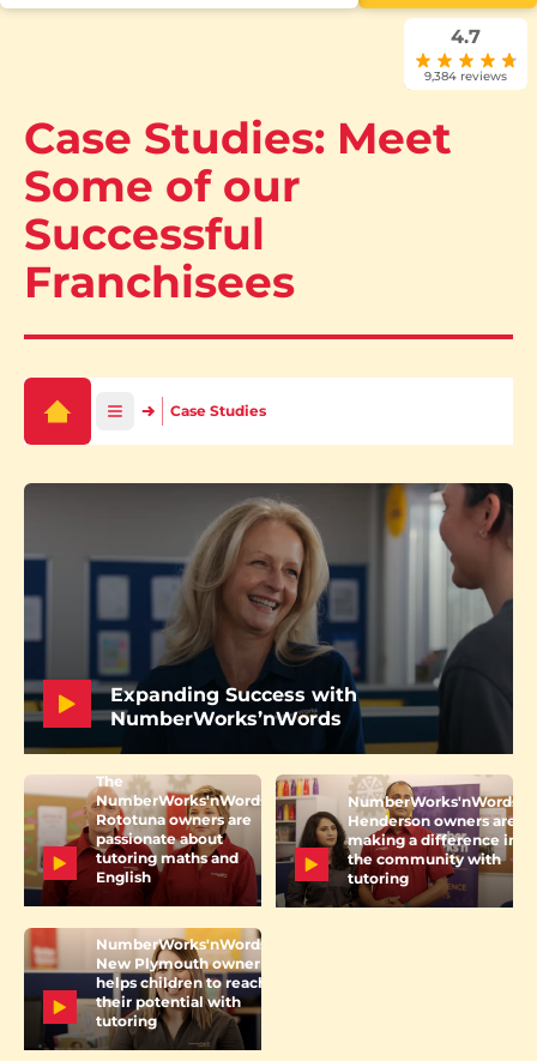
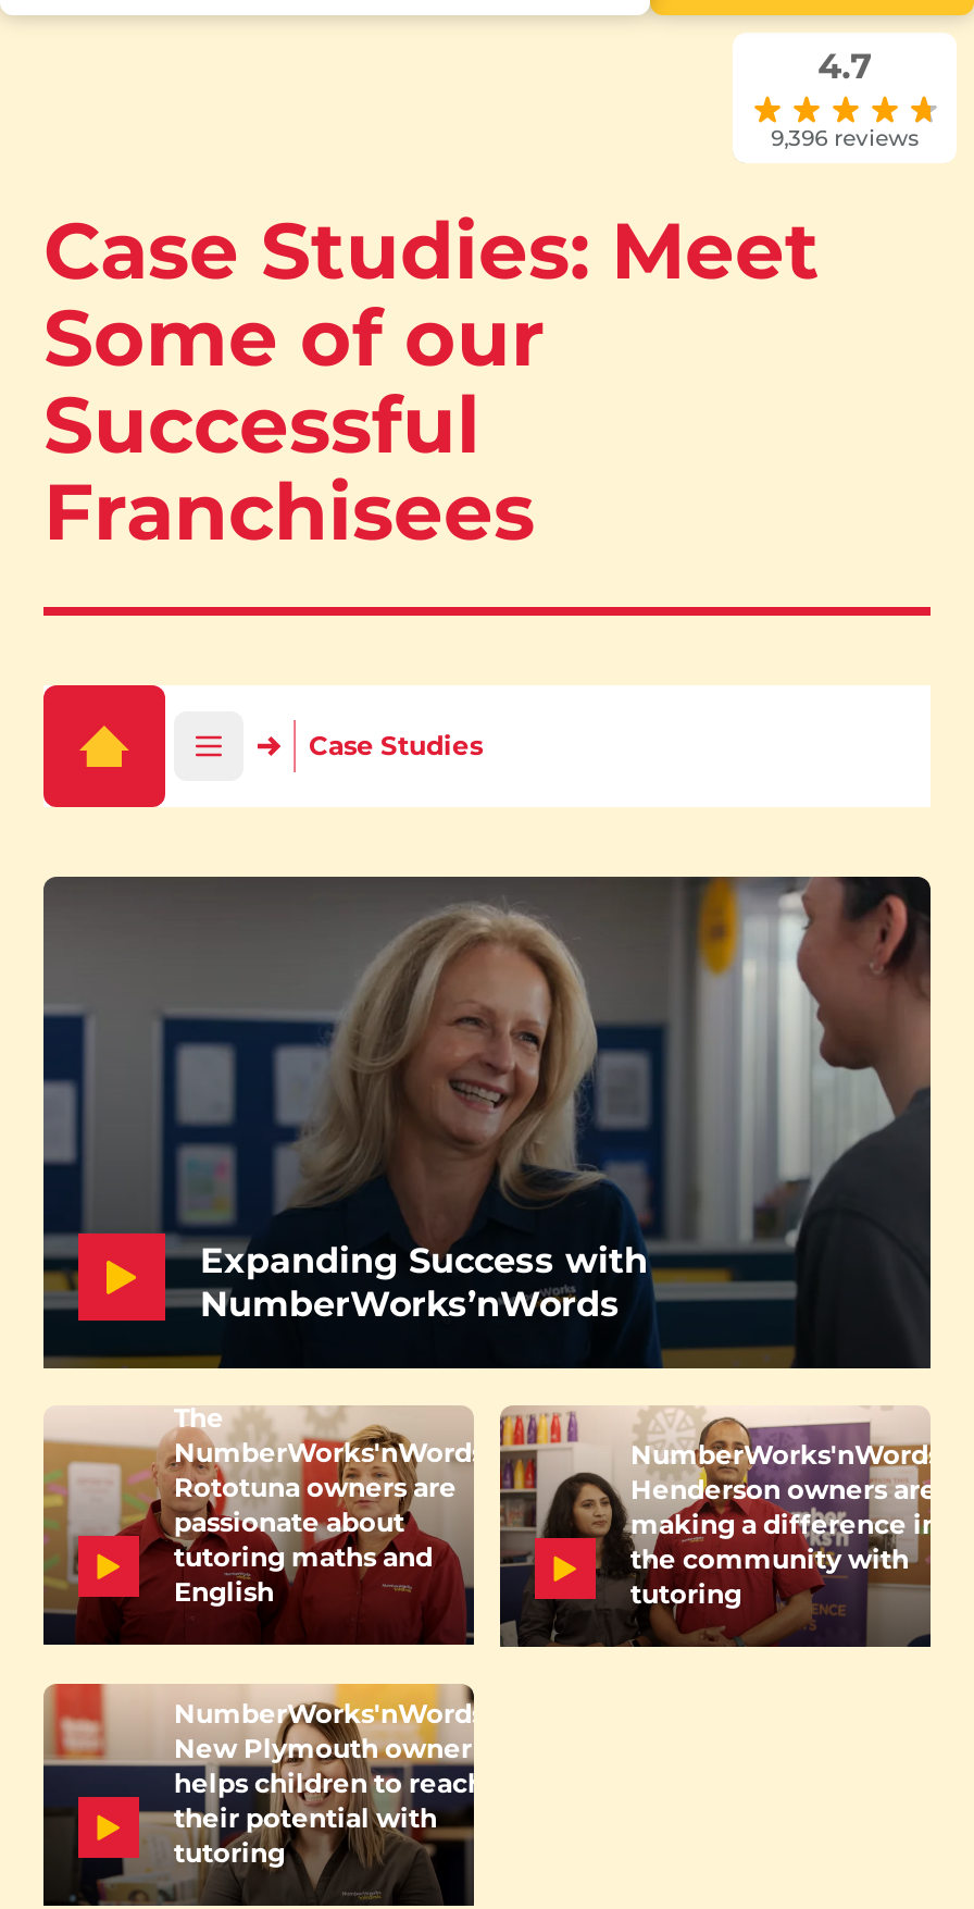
- 9,384 reviews
+ 9,396 reviews
